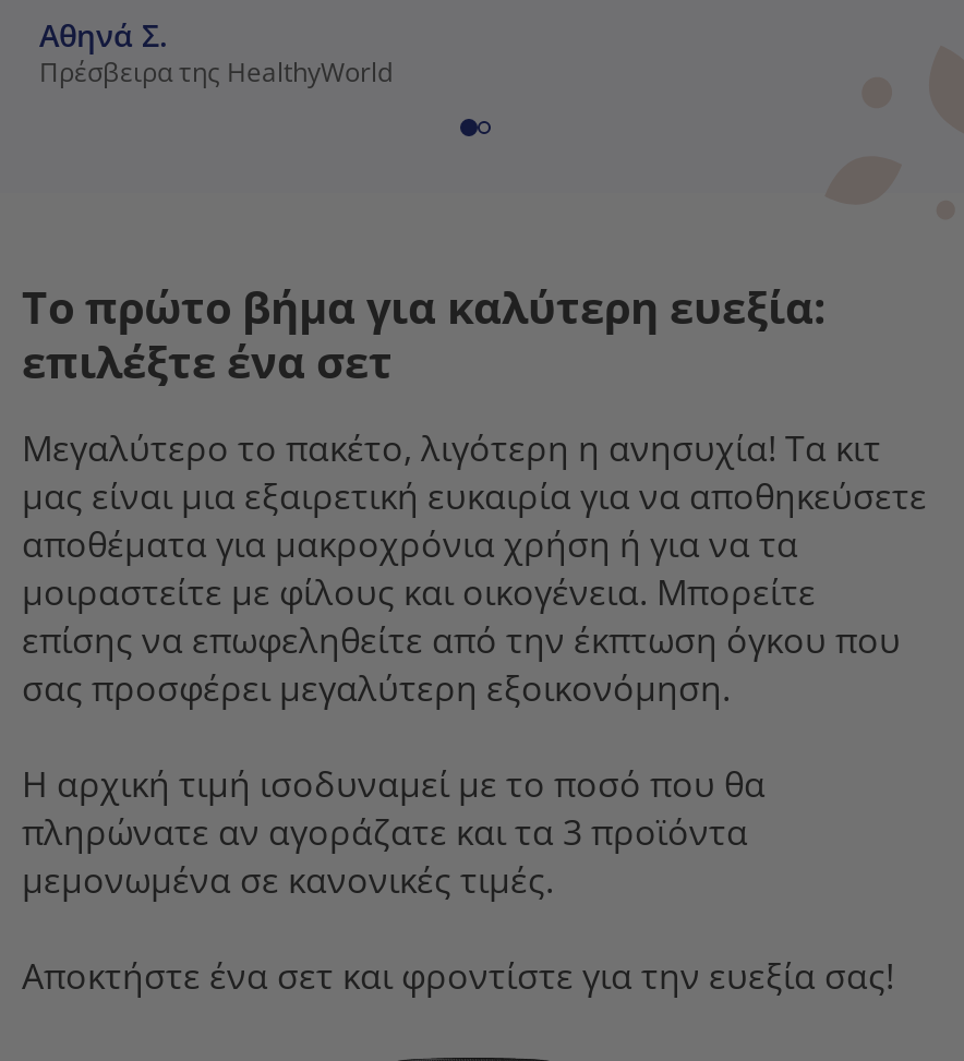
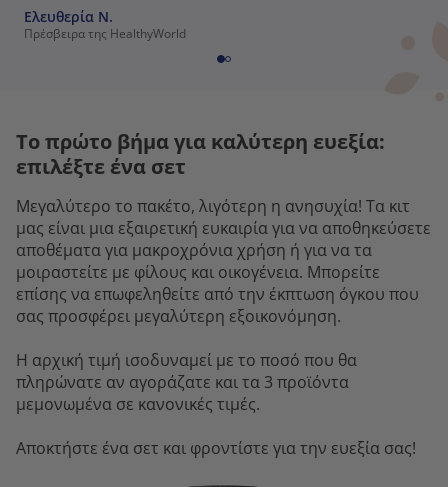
- Αθηνά Σ.
+ Ελευθερία Ν.
